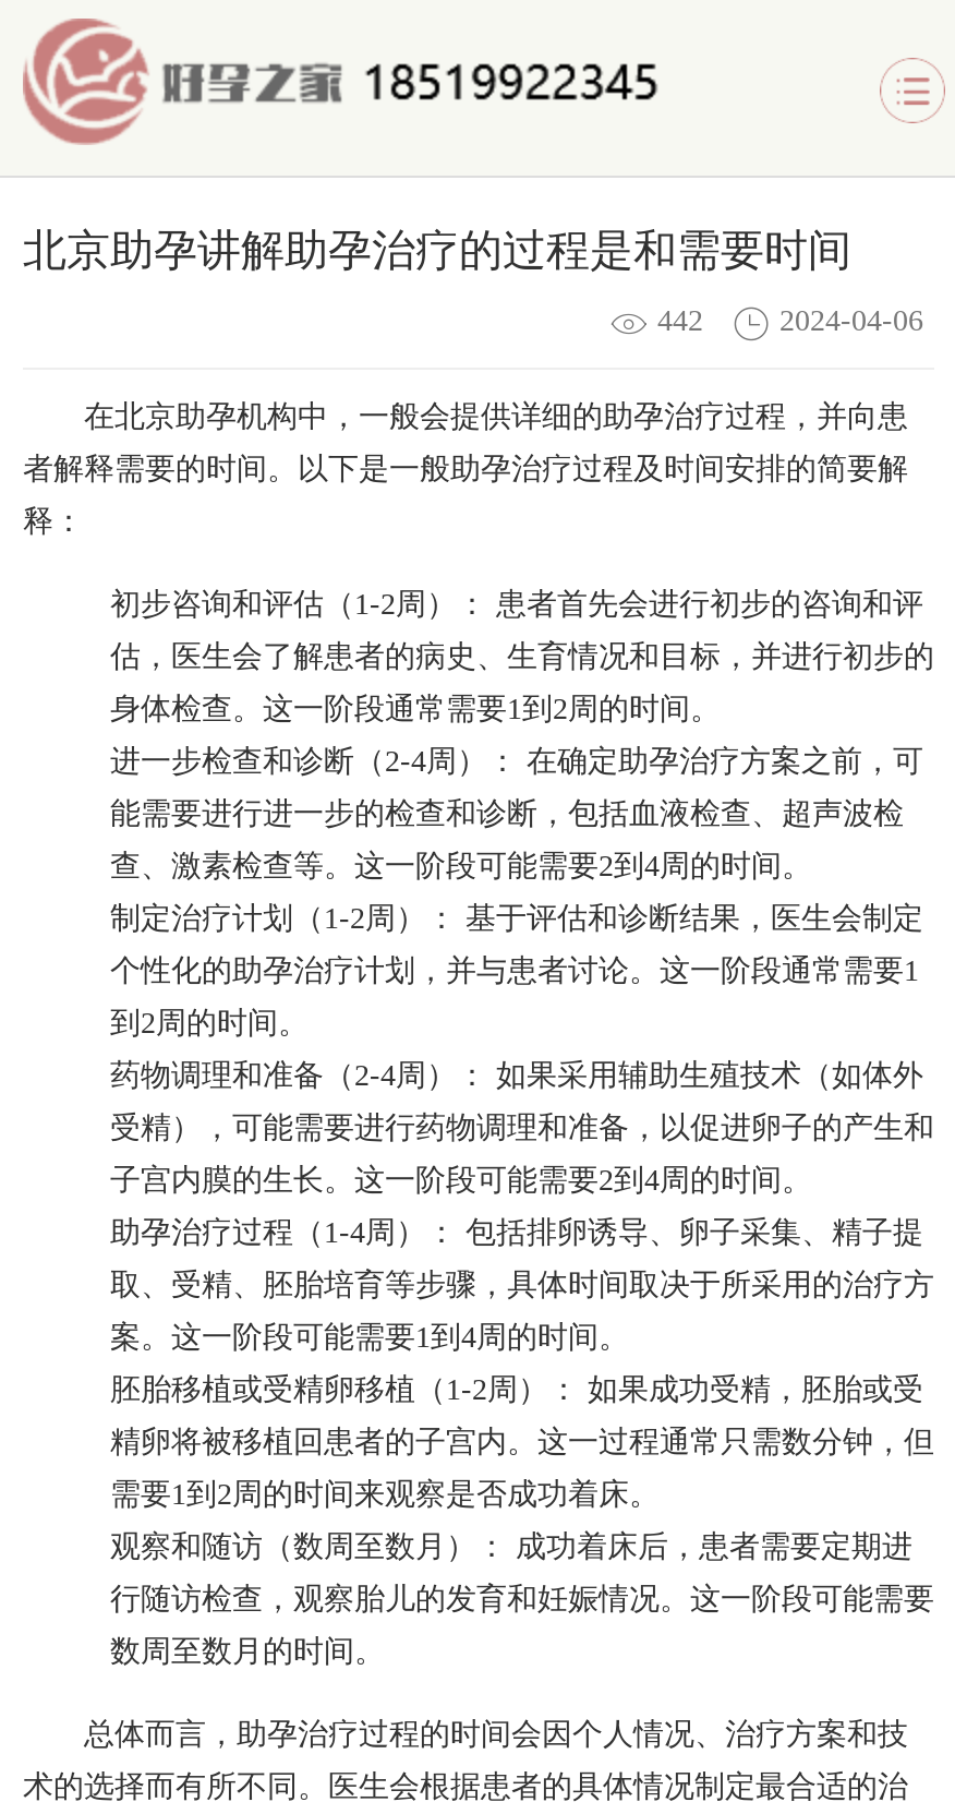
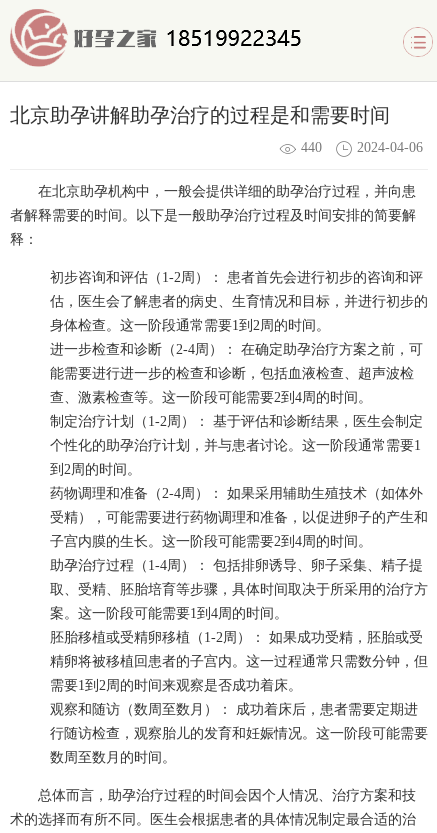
- 442
+ 440
